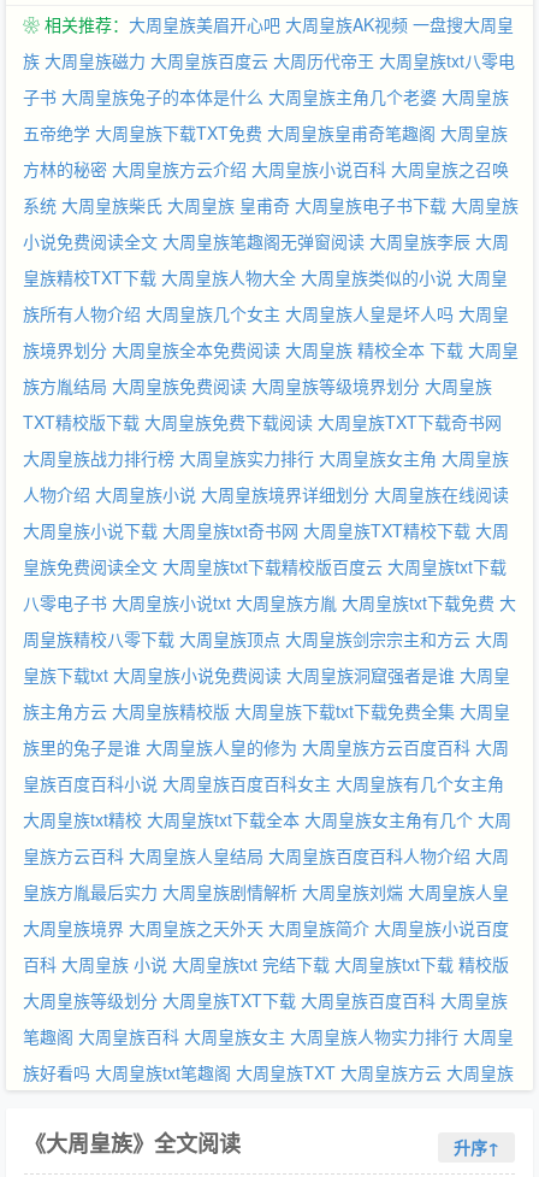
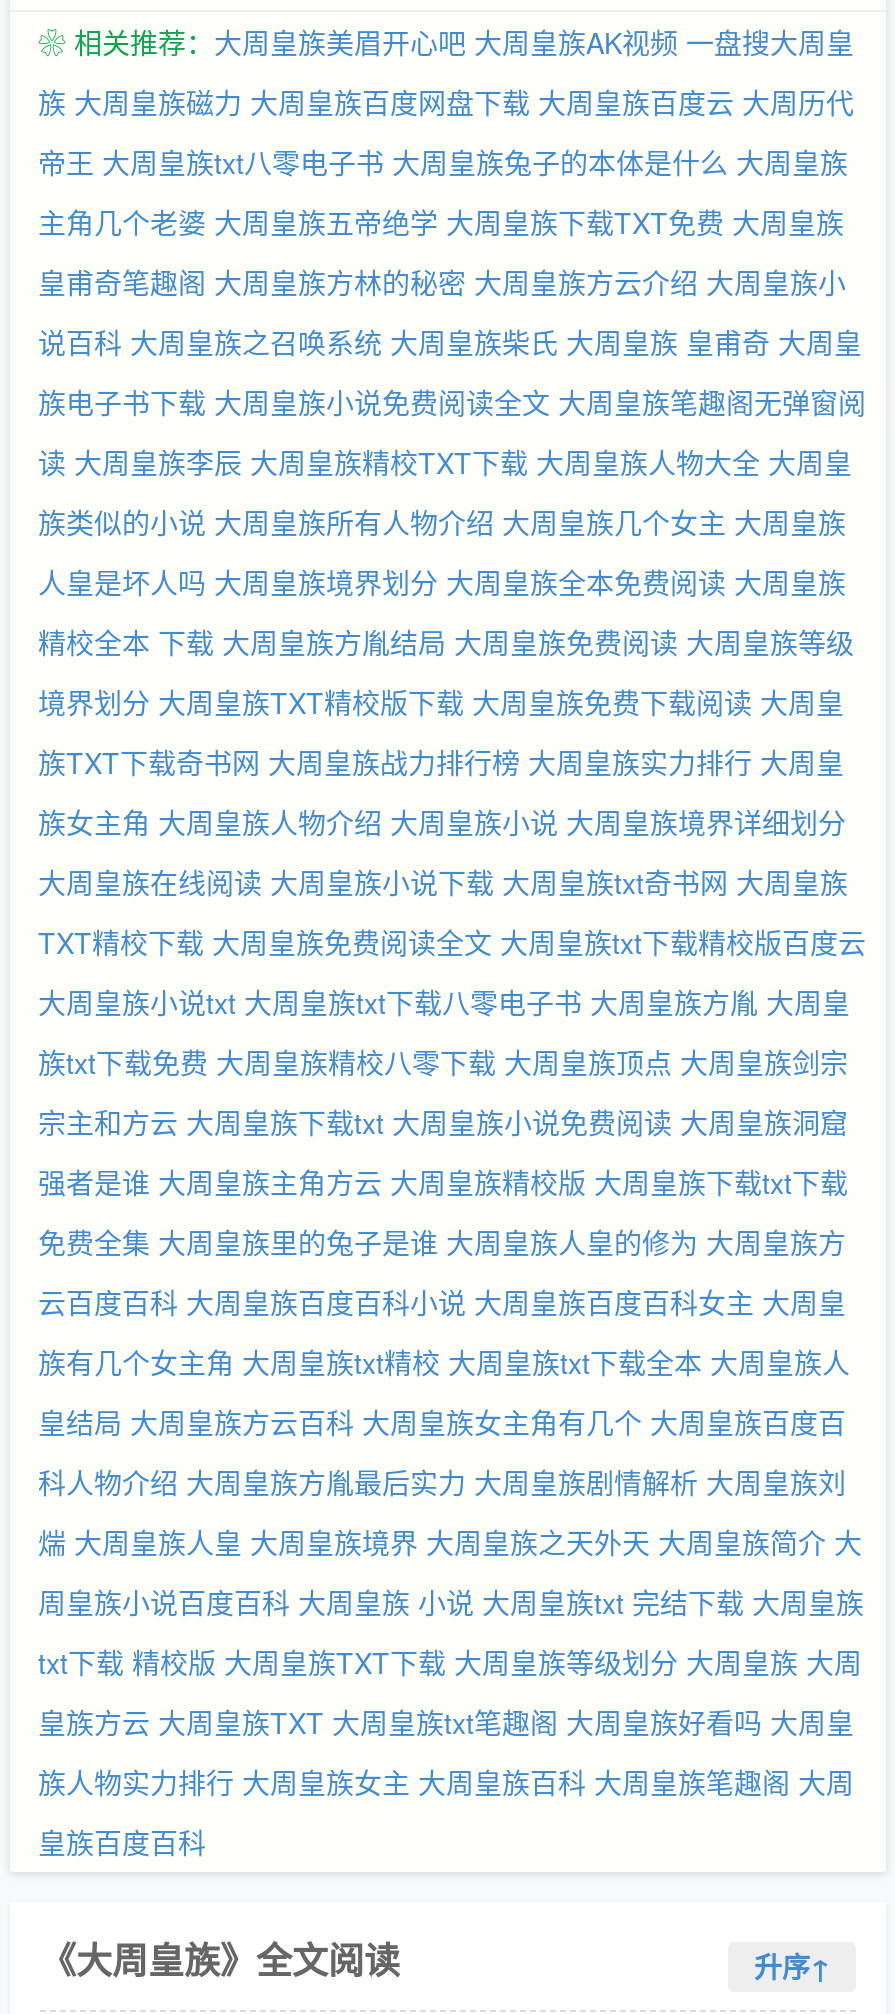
- 族 大周皇族磁力 大周皇族百度云 大周历代帝王 大周皇族txt八零电
- 子书 大周皇族兔子的本体是什么 大周皇族主角几个老婆 大周皇族
- 五帝绝学 大周皇族下载TXT免费 大周皇族皇甫奇笔趣阁 大周皇族
- 方林的秘密 大周皇族方云介绍 大周皇族小说百科 大周皇族之召唤
- 系统 大周皇族柴氏 大周皇族 皇甫奇 大周皇族电子书下载 大周皇族
- 小说免费阅读全文 大周皇族笔趣阁无弹窗阅读 大周皇族李辰 大周
- 皇族精校TXT下载 大周皇族人物大全 大周皇族类似的小说 大周皇
- 族所有人物介绍 大周皇族几个女主 大周皇族人皇是坏人吗 大周皇
- 族境界划分 大周皇族全本免费阅读 大周皇族 精校全本 下载 大周皇
- 族方胤结局 大周皇族免费阅读 大周皇族等级境界划分 大周皇族
- TXT精校版下载 大周皇族免费下载阅读 大周皇族TXT下载奇书网
- 大周皇族战力排行榜 大周皇族实力排行 大周皇族女主角 大周皇族
- 人物介绍 大周皇族小说 大周皇族境界详细划分 大周皇族在线阅读
- 大周皇族小说下载 大周皇族txt奇书网 大周皇族TXT精校下载 大周
- 皇族免费阅读全文 大周皇族txt下载精校版百度云 大周皇族txt下载
- 八零电子书 大周皇族小说txt 大周皇族方胤 大周皇族txt下载免费 大
- 周皇族精校八零下载 大周皇族顶点 大周皇族剑宗宗主和方云 大周
- 皇族下载txt 大周皇族小说免费阅读 大周皇族洞窟强者是谁 大周皇
- 族主角方云 大周皇族精校版 大周皇族下载txt下载免费全集 大周皇
- 族里的兔子是谁 大周皇族人皇的修为 大周皇族方云百度百科 大周
- 皇族百度百科小说 大周皇族百度百科女主 大周皇族有几个女主角
- 大周皇族txt精校 大周皇族txt下载全本 大周皇族女主角有几个 大周
- 皇族方云百科 大周皇族人皇结局 大周皇族百度百科人物介绍 大周
- 皇族方胤最后实力 大周皇族剧情解析 大周皇族刘煓 大周皇族人皇
- 大周皇族境界 大周皇族之天外天 大周皇族简介 大周皇族小说百度
- 百科 大周皇族 小说 大周皇族txt 完结下载 大周皇族txt下载 精校版
- 大周皇族等级划分 大周皇族TXT下载 大周皇族百度百科 大周皇族
- 笔趣阁 大周皇族百科 大周皇族女主 大周皇族人物实力排行 大周皇
- 族好看吗 大周皇族txt笔趣阁 大周皇族TXT 大周皇族方云 大周皇族
+ 族 大周皇族磁力 大周皇族百度网盘下载 大周皇族百度云 大周历代
+ 帝王 大周皇族txt八零电子书 大周皇族兔子的本体是什么 大周皇族
+ 主角几个老婆 大周皇族五帝绝学 大周皇族下载TXT免费 大周皇族
+ 皇甫奇笔趣阁 大周皇族方林的秘密 大周皇族方云介绍 大周皇族小
+ 说百科 大周皇族之召唤系统 大周皇族柴氏 大周皇族 皇甫奇 大周皇
+ 族电子书下载 大周皇族小说免费阅读全文 大周皇族笔趣阁无弹窗阅
+ 读 大周皇族李辰 大周皇族精校TXT下载 大周皇族人物大全 大周皇
+ 族类似的小说 大周皇族所有人物介绍 大周皇族几个女主 大周皇族
+ 人皇是坏人吗 大周皇族境界划分 大周皇族全本免费阅读 大周皇族
+ 精校全本 下载 大周皇族方胤结局 大周皇族免费阅读 大周皇族等级
+ 境界划分 大周皇族TXT精校版下载 大周皇族免费下载阅读 大周皇
+ 族TXT下载奇书网 大周皇族战力排行榜 大周皇族实力排行 大周皇
+ 族女主角 大周皇族人物介绍 大周皇族小说 大周皇族境界详细划分
+ 大周皇族在线阅读 大周皇族小说下载 大周皇族txt奇书网 大周皇族
+ TXT精校下载 大周皇族免费阅读全文 大周皇族txt下载精校版百度云
+ 大周皇族小说txt 大周皇族txt下载八零电子书 大周皇族方胤 大周皇
+ 族txt下载免费 大周皇族精校八零下载 大周皇族顶点 大周皇族剑宗
+ 宗主和方云 大周皇族下载txt 大周皇族小说免费阅读 大周皇族洞窟
+ 强者是谁 大周皇族主角方云 大周皇族精校版 大周皇族下载txt下载
+ 免费全集 大周皇族里的兔子是谁 大周皇族人皇的修为 大周皇族方
+ 云百度百科 大周皇族百度百科小说 大周皇族百度百科女主 大周皇
+ 族有几个女主角 大周皇族txt精校 大周皇族txt下载全本 大周皇族人
+ 皇结局 大周皇族方云百科 大周皇族女主角有几个 大周皇族百度百
+ 科人物介绍 大周皇族方胤最后实力 大周皇族剧情解析 大周皇族刘
+ 煓 大周皇族人皇 大周皇族境界 大周皇族之天外天 大周皇族简介 大
+ 周皇族小说百度百科 大周皇族 小说 大周皇族txt 完结下载 大周皇族
+ txt下载 精校版 大周皇族TXT下载 大周皇族等级划分 大周皇族 大周
+ 皇族方云 大周皇族TXT 大周皇族txt笔趣阁 大周皇族好看吗 大周皇
+ 族人物实力排行 大周皇族女主 大周皇族百科 大周皇族笔趣阁 大周
+ 皇族百度百科
